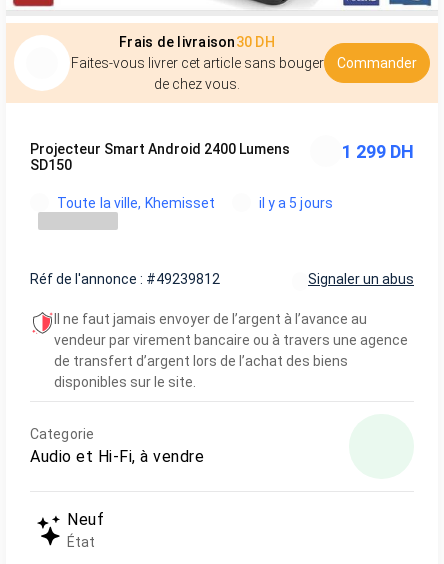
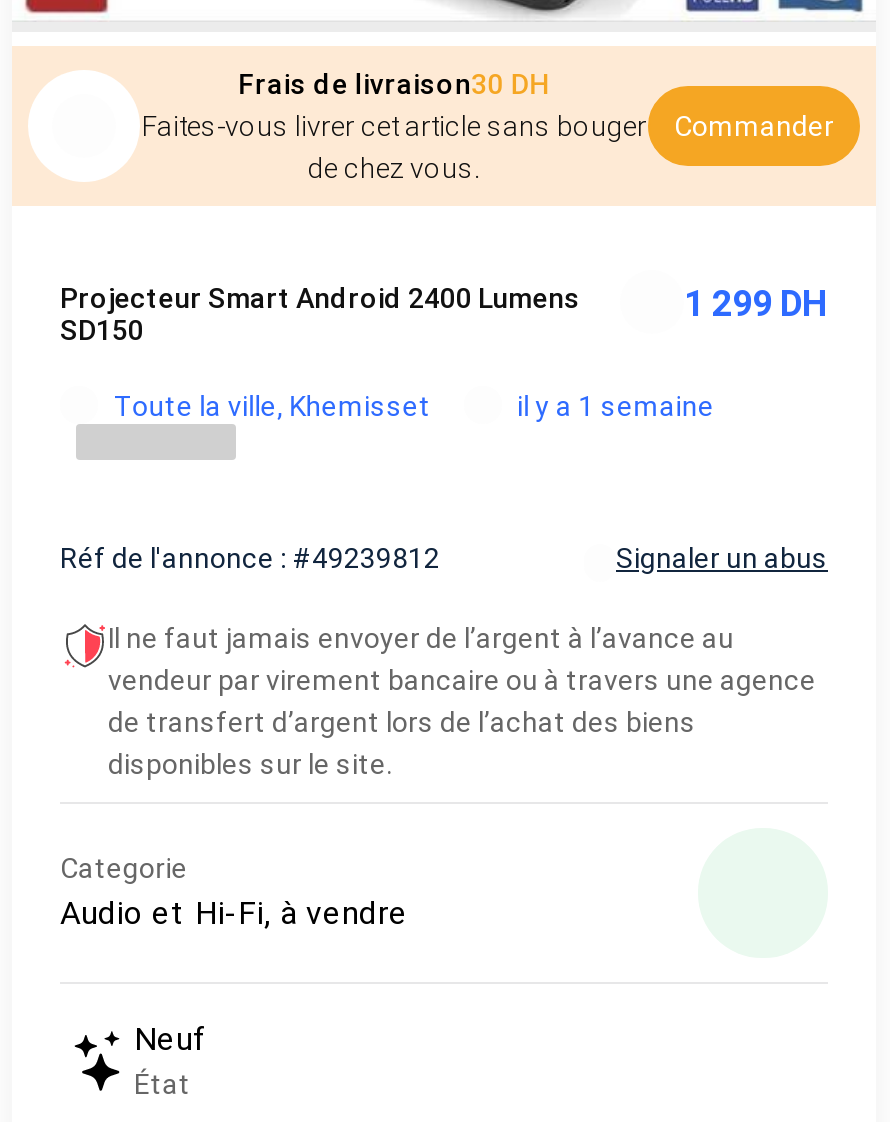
- il y a 5 jours
+ il y a 1 semaine
